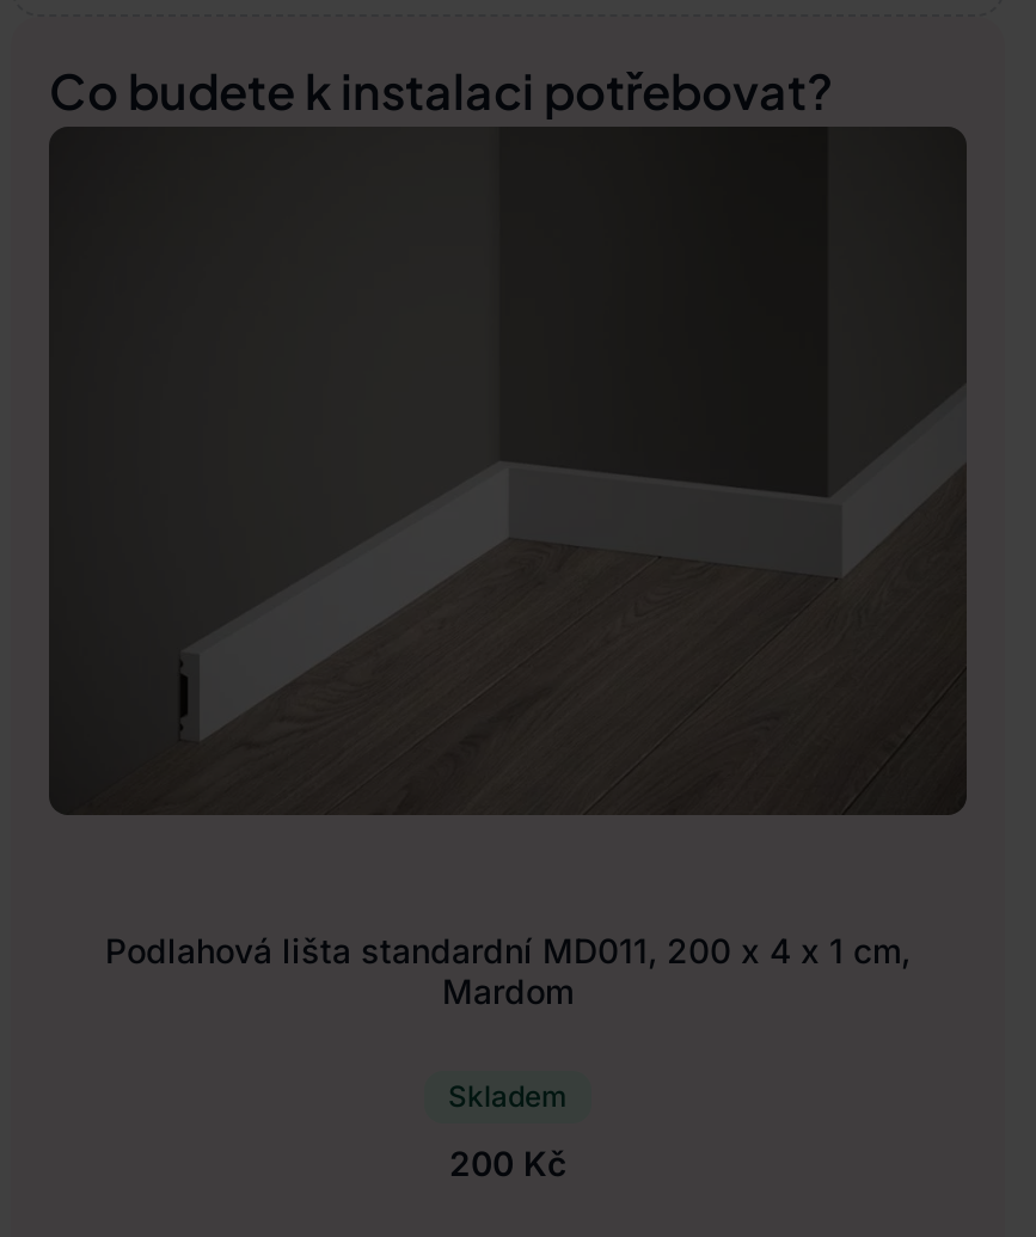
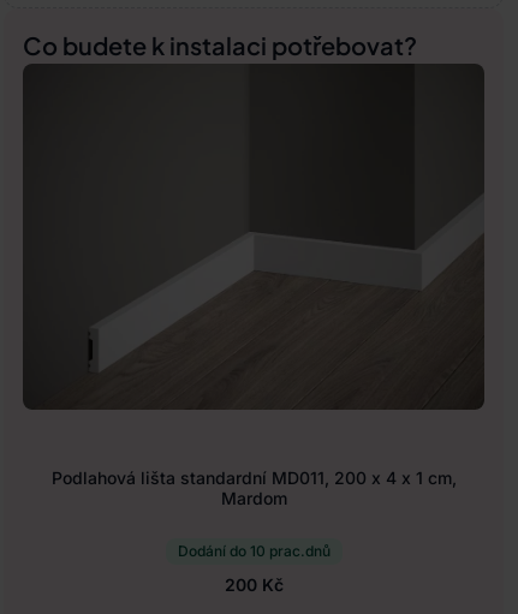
- Skladem
+ Dodání do 10 prac.dnů
